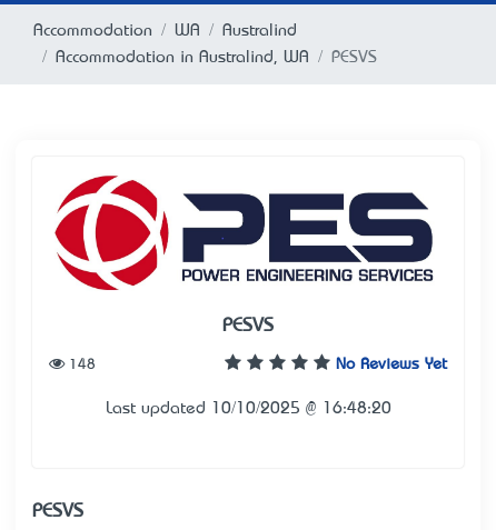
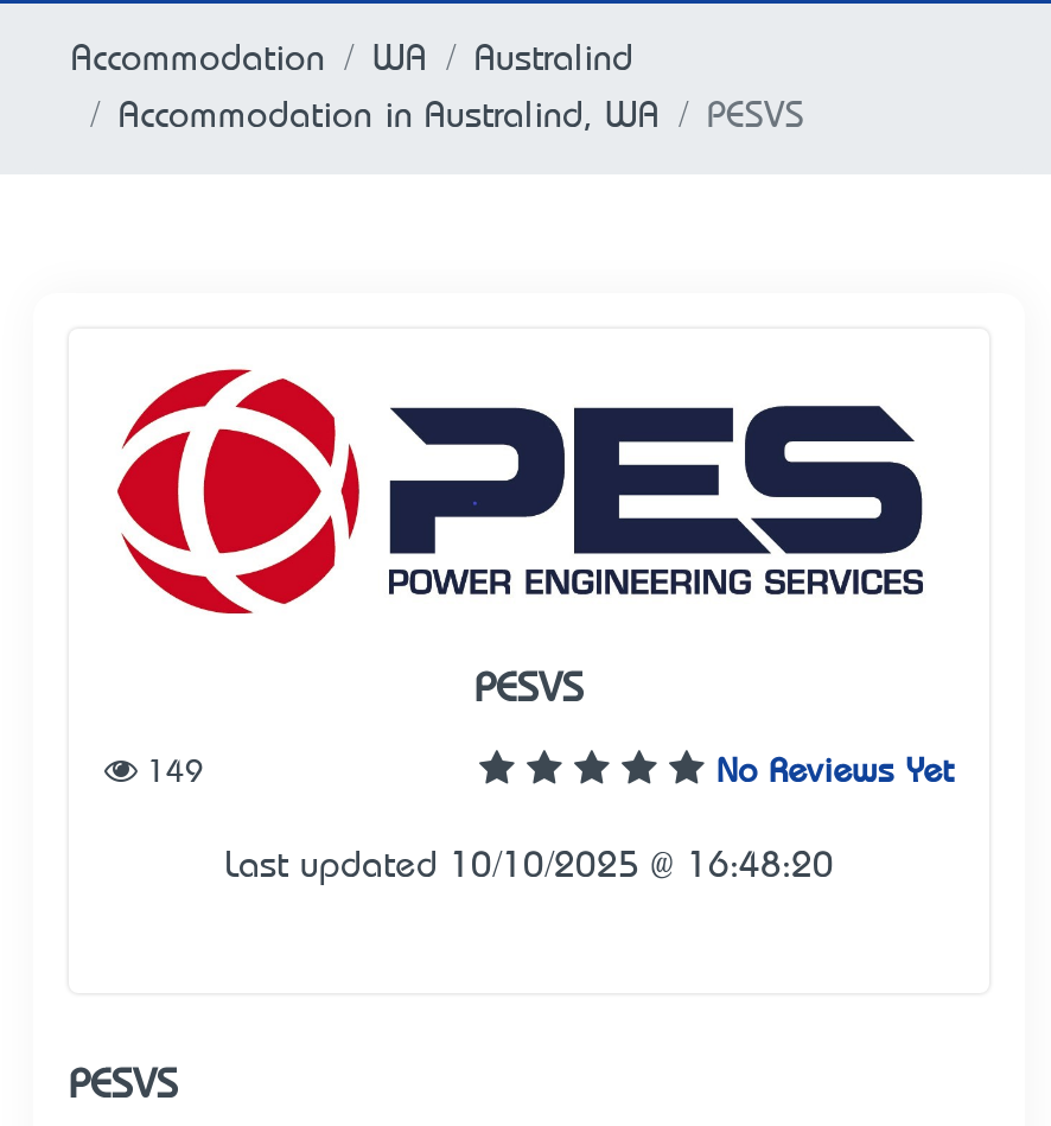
- 148
+ 149
